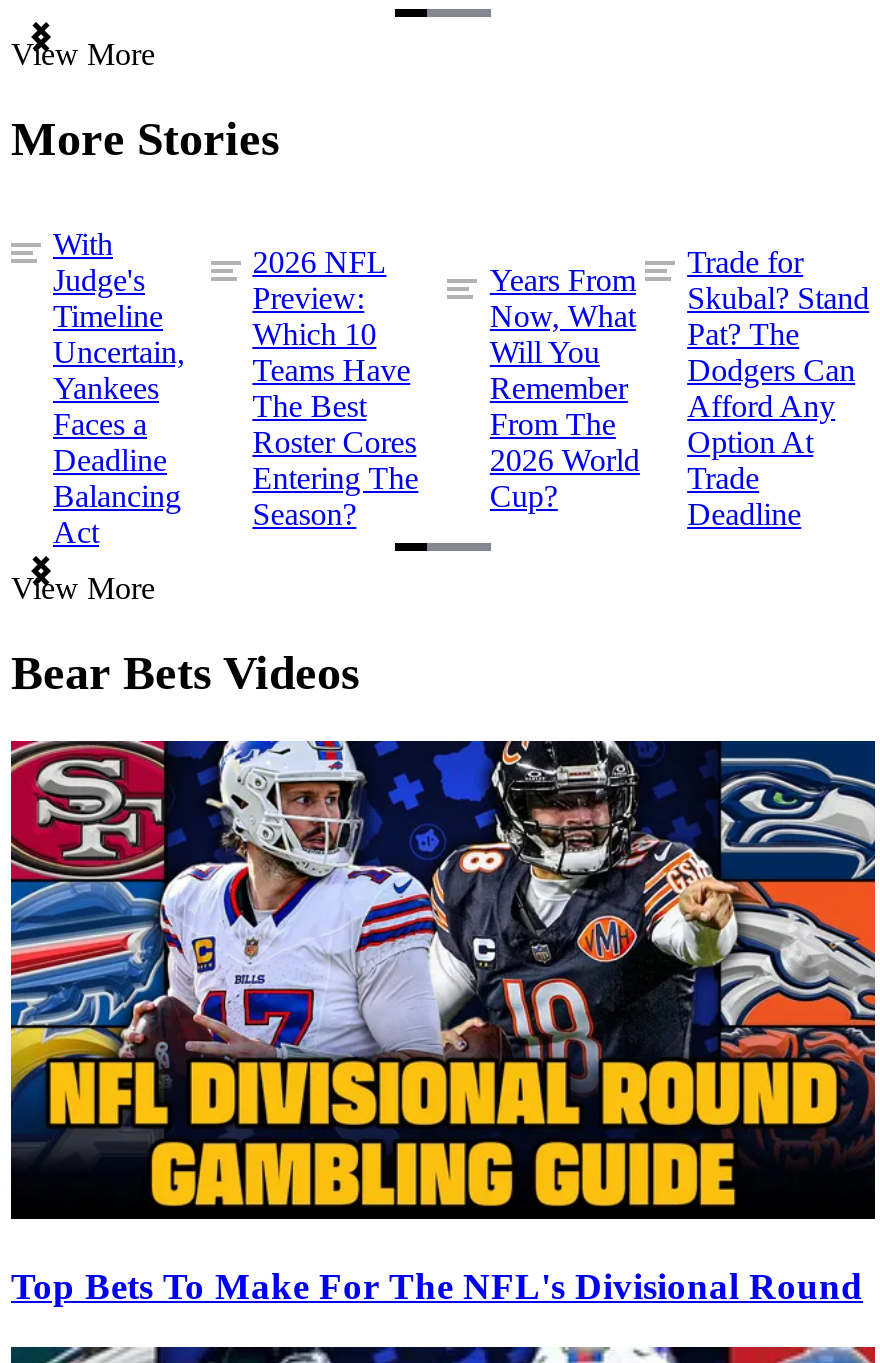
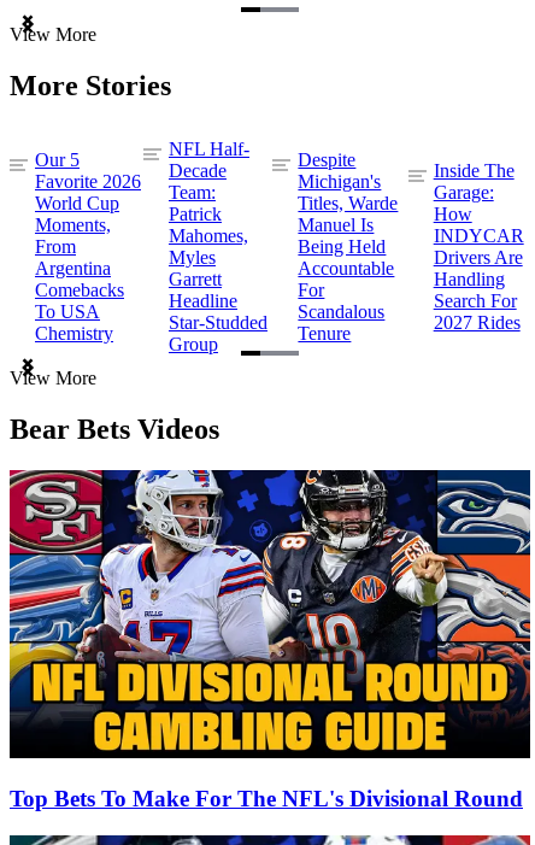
- With
- Judge's
- Timeline
- Uncertain,
- Yankees
- Faces a
- Deadline
- Balancing
- Act
+ Our 5
+ Favorite 2026
+ World Cup
+ Moments,
+ From
+ Argentina
+ Comebacks
+ To USA
+ Chemistry

- 2026 NFL
- Preview:
- Which 10
- Teams Have
- The Best
- Roster Cores
- Entering The
- Season?
+ NFL Half-
+ Decade
+ Team:
+ Patrick
+ Mahomes,
+ Myles
+ Garrett
+ Headline
+ Star-Studded
+ Group

- Trade for
- Skubal? Stand
- Pat? The
- Dodgers Can
- Afford Any
- Option At
- Trade
- Deadline
+ Inside The
+ Garage:
+ How
+ INDYCAR
+ Drivers Are
+ Handling
+ Search For
+ 2027 Rides

- Years From
- Now, What
- Will You
- Remember
- From The
- 2026 World
- Cup?
+ Despite
+ Michigan's
+ Titles, Warde
+ Manuel Is
+ Being Held
+ Accountable
+ For
+ Scandalous
+ Tenure
